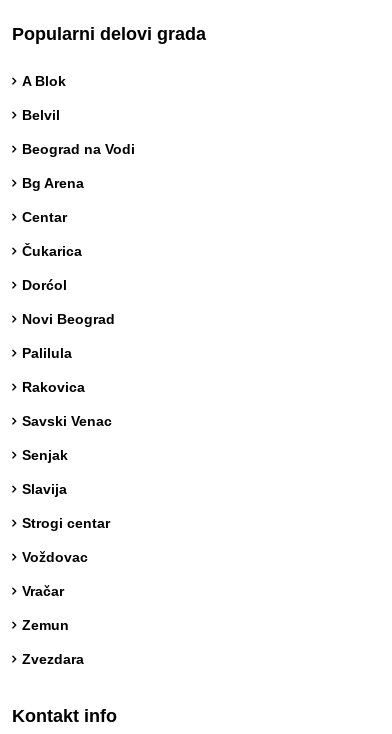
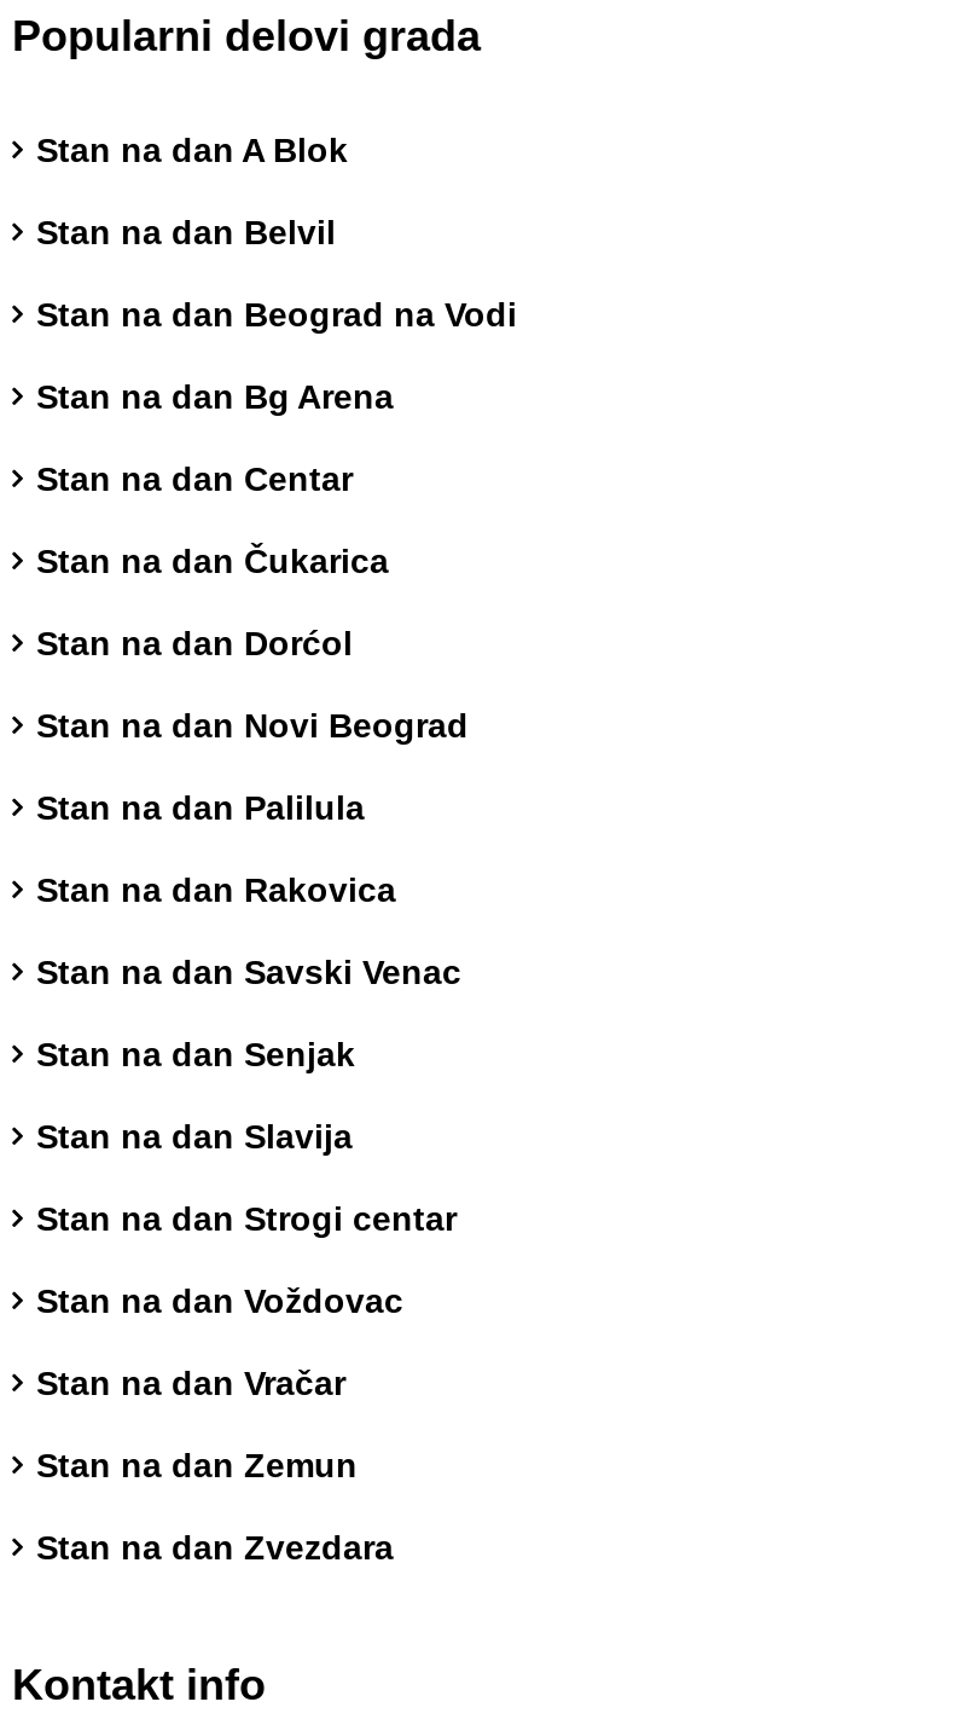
- A Blok
+ Stan na dan A Blok

- Belvil
+ Stan na dan Belvil

- Beograd na Vodi
+ Stan na dan Beograd na Vodi

- Bg Arena
+ Stan na dan Bg Arena

- Centar
+ Stan na dan Centar

- Čukarica
+ Stan na dan Čukarica

- Dorćol
+ Stan na dan Dorćol

- Novi Beograd
+ Stan na dan Novi Beograd

- Palilula
+ Stan na dan Palilula

- Rakovica
+ Stan na dan Rakovica

- Savski Venac
+ Stan na dan Savski Venac

- Senjak
+ Stan na dan Senjak

- Slavija
+ Stan na dan Slavija

- Strogi centar
+ Stan na dan Strogi centar

- Voždovac
+ Stan na dan Voždovac

- Vračar
+ Stan na dan Vračar

- Zemun
+ Stan na dan Zemun

- Zvezdara
+ Stan na dan Zvezdara
